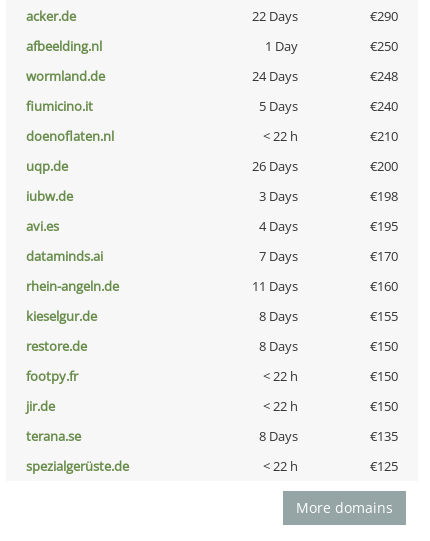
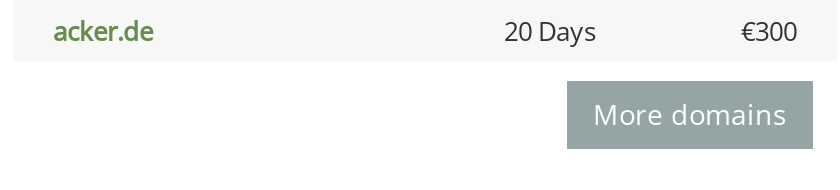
- 22 Days
- €290
- afbeelding.nl
- 1 Day
- €250
- wormland.de
- 24 Days
- €248
- fiumicino.it
- 5 Days
- €240
- doenoflaten.nl
- < 22 h
- €210
- uqp.de
- 26 Days
- €200
- iubw.de
- 3 Days
- €198
- avi.es
- 4 Days
- €195
- dataminds.ai
- 7 Days
- €170
- rhein-angeln.de
- 11 Days
- €160
- kieselgur.de
- 8 Days
- €155
- restore.de
- 8 Days
- €150
- footpy.fr
- < 22 h
- €150
- jir.de
- < 22 h
- €150
- terana.se
- 8 Days
- €135
- spezialgerüste.de
- < 22 h
- €125
+ 20 Days
+ €300
